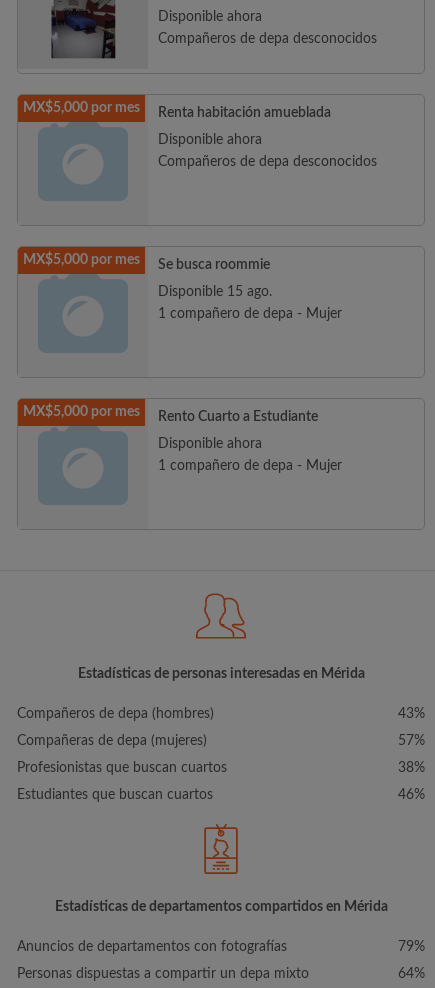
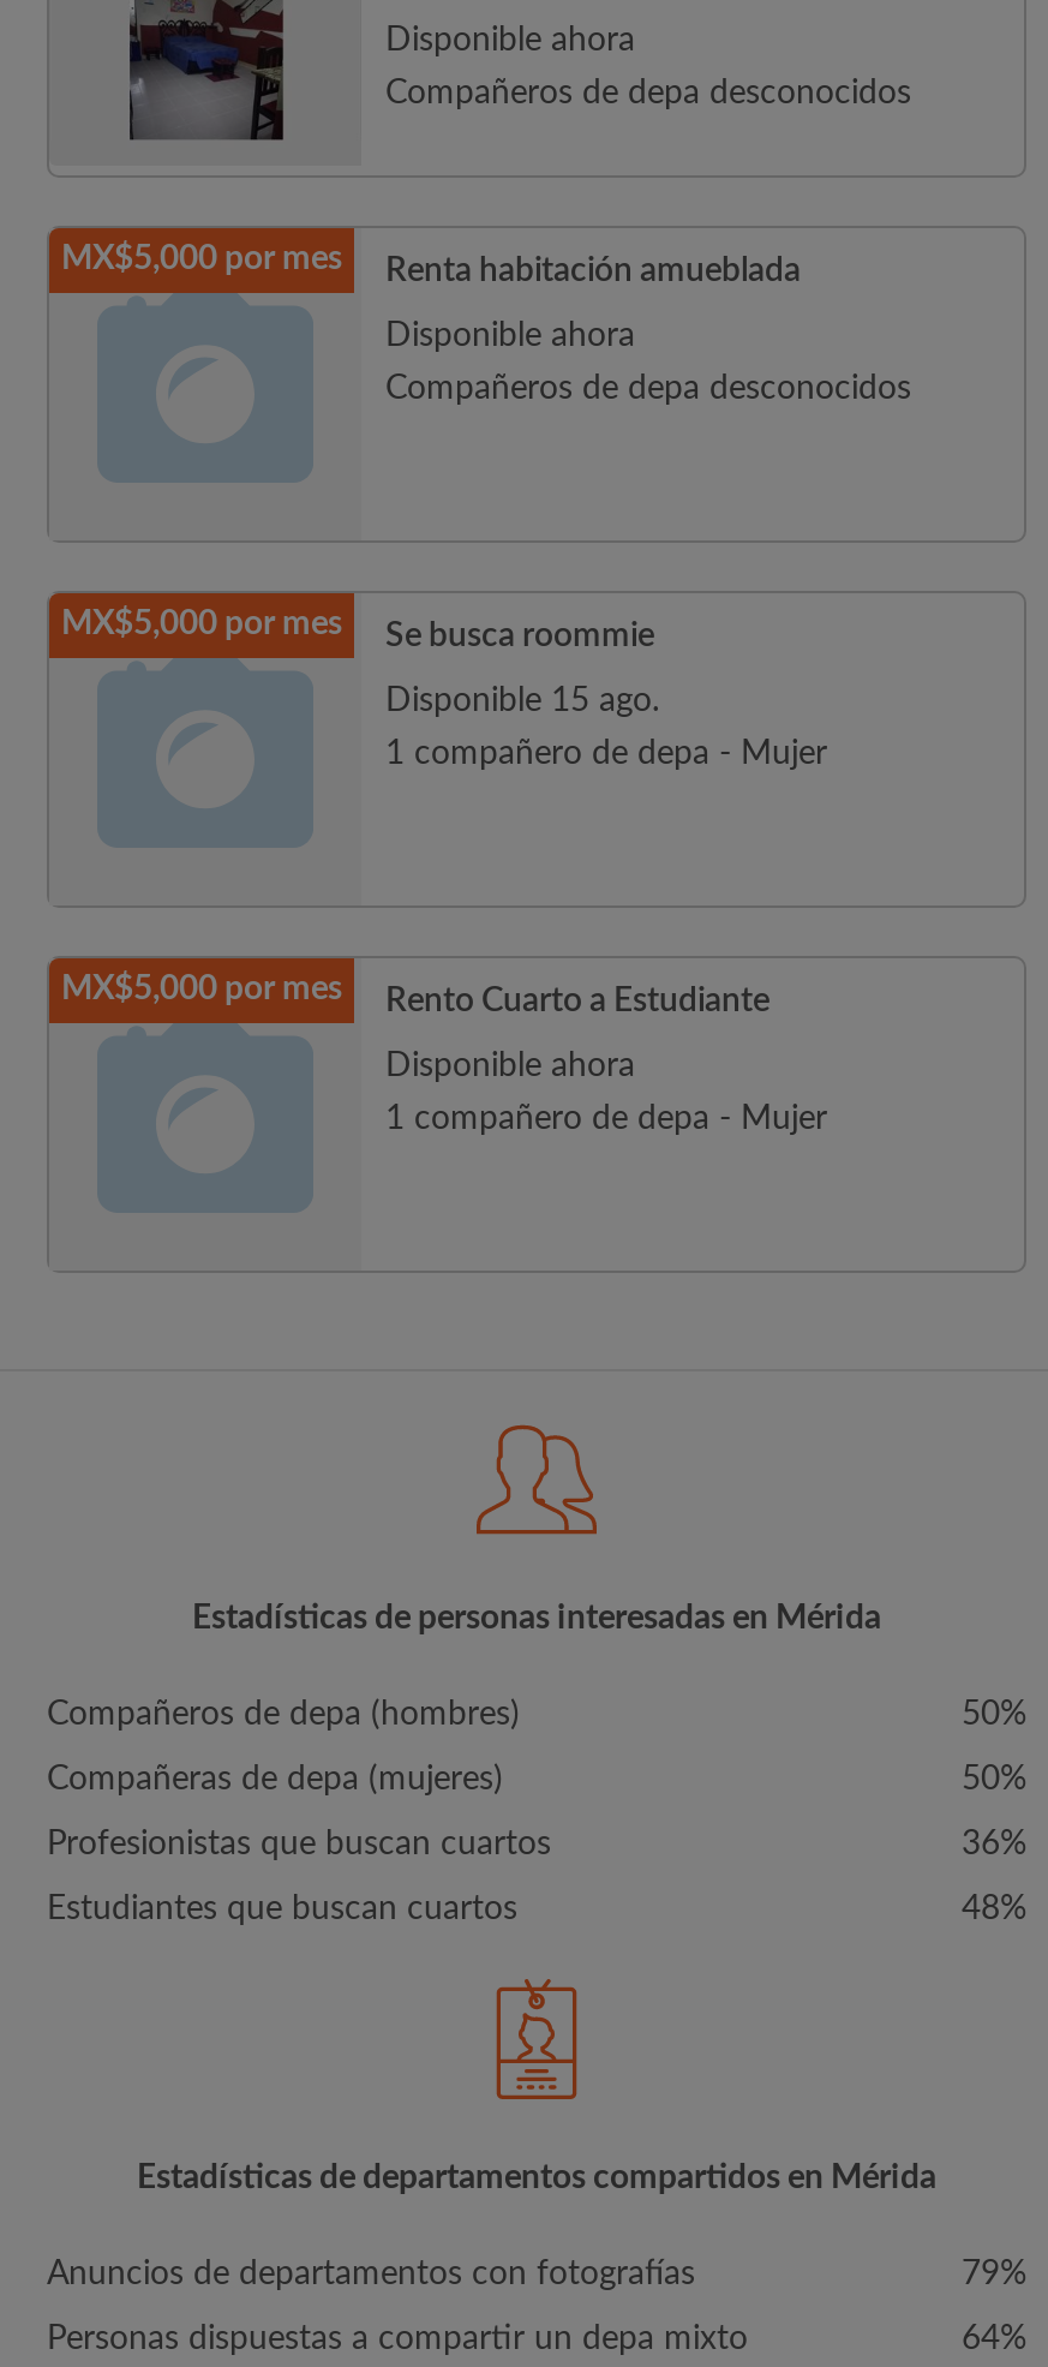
- 43%
+ 50%

- 57%
+ 50%

- 38%
+ 36%

- 46%
+ 48%
